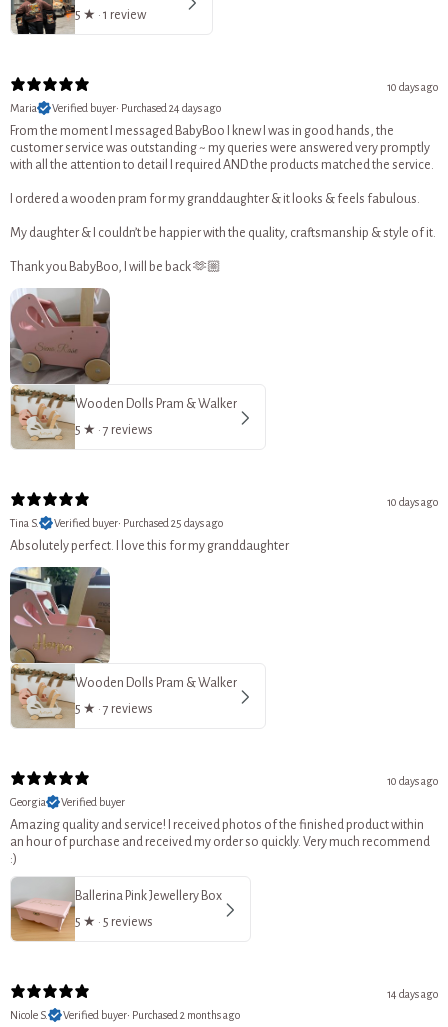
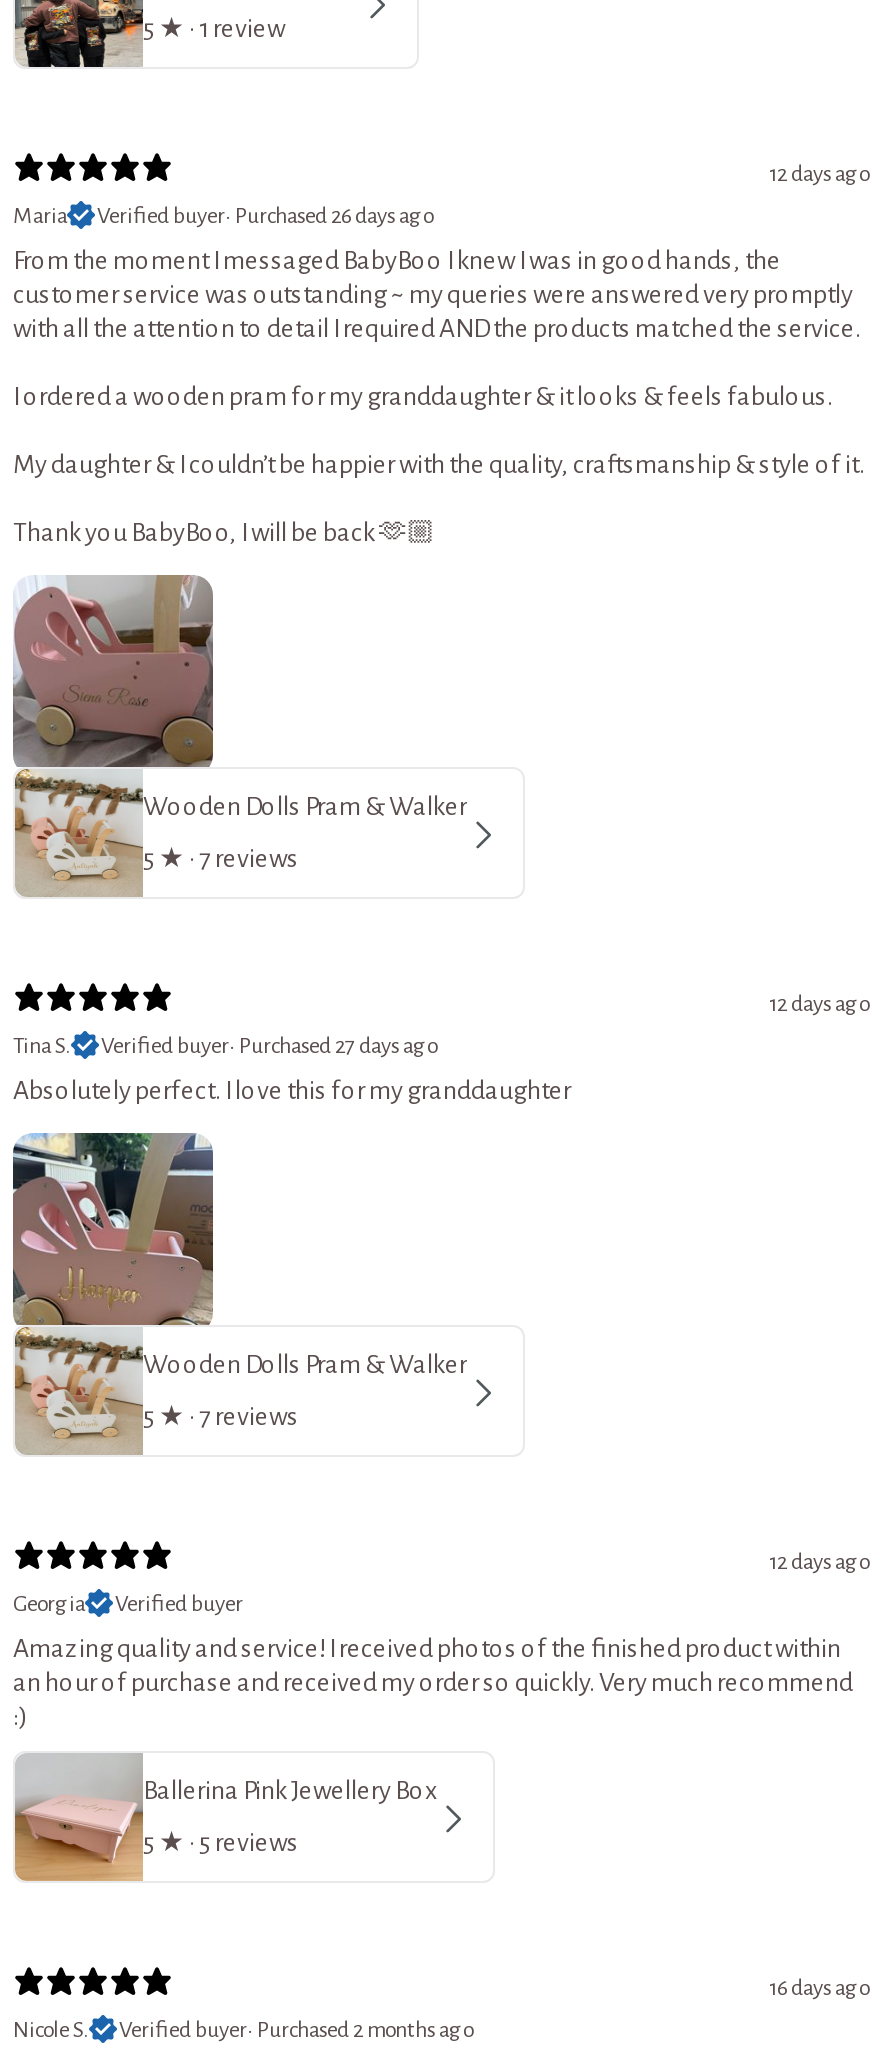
- 10 days ago
+ 12 days ago

- Verified buyer • Purchased 24 days ago
+ Verified buyer • Purchased 26 days ago

- 10 days ago
+ 12 days ago

- Verified buyer • Purchased 25 days ago
+ Verified buyer • Purchased 27 days ago

- 10 days ago
+ 12 days ago

- 14 days ago
+ 16 days ago
